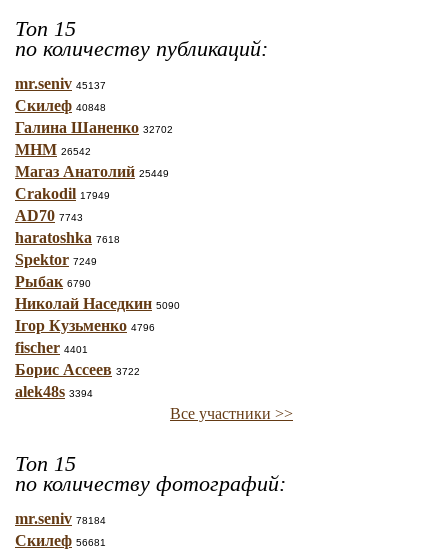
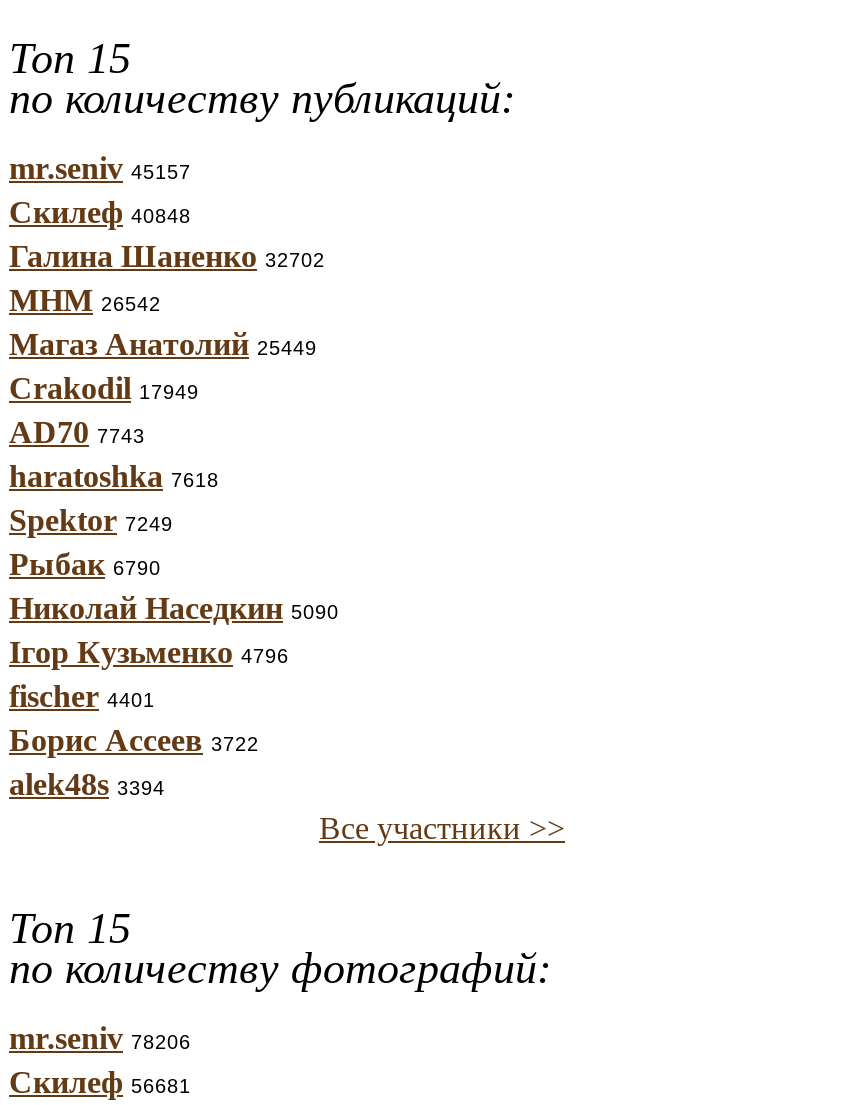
- mr.seniv 45137
+ mr.seniv 45157

- mr.seniv 78184
+ mr.seniv 78206
